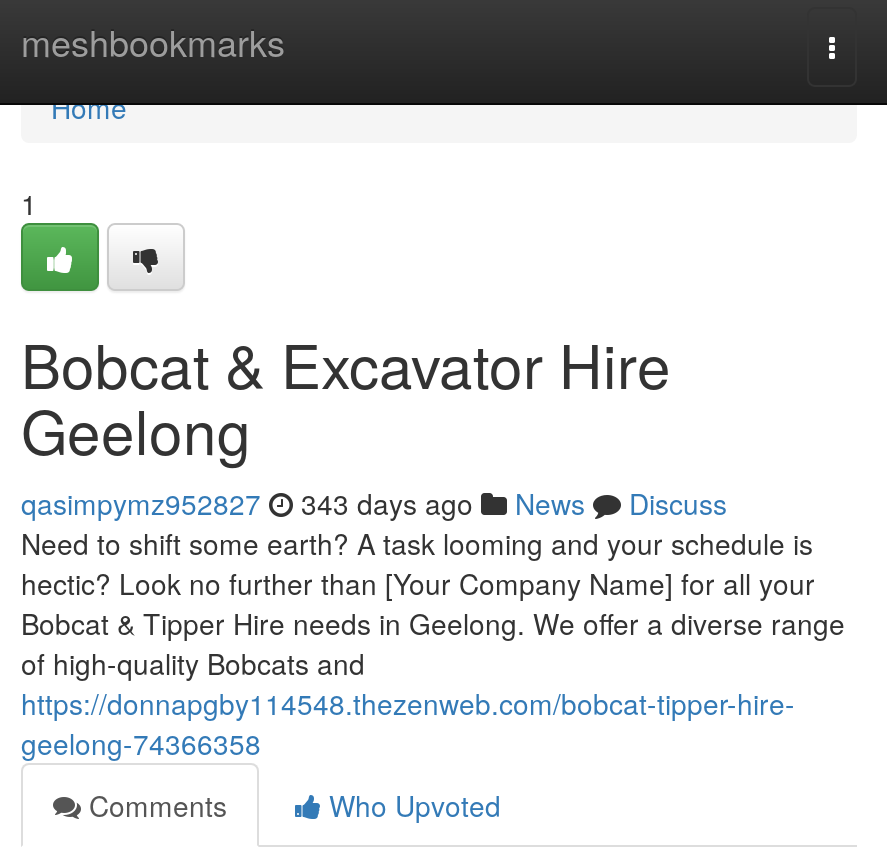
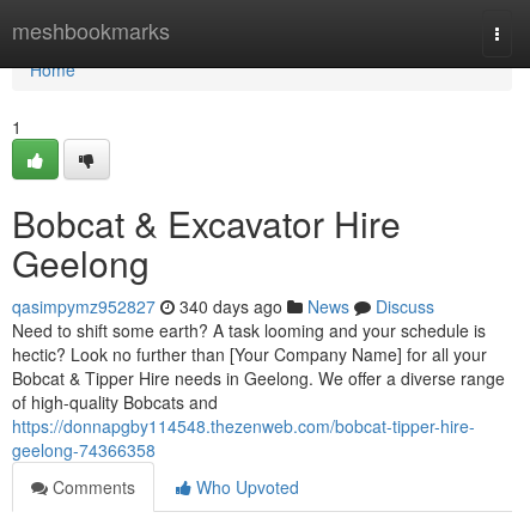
- qasimpymz952827 343 days ago News Discuss
+ qasimpymz952827 340 days ago News Discuss
